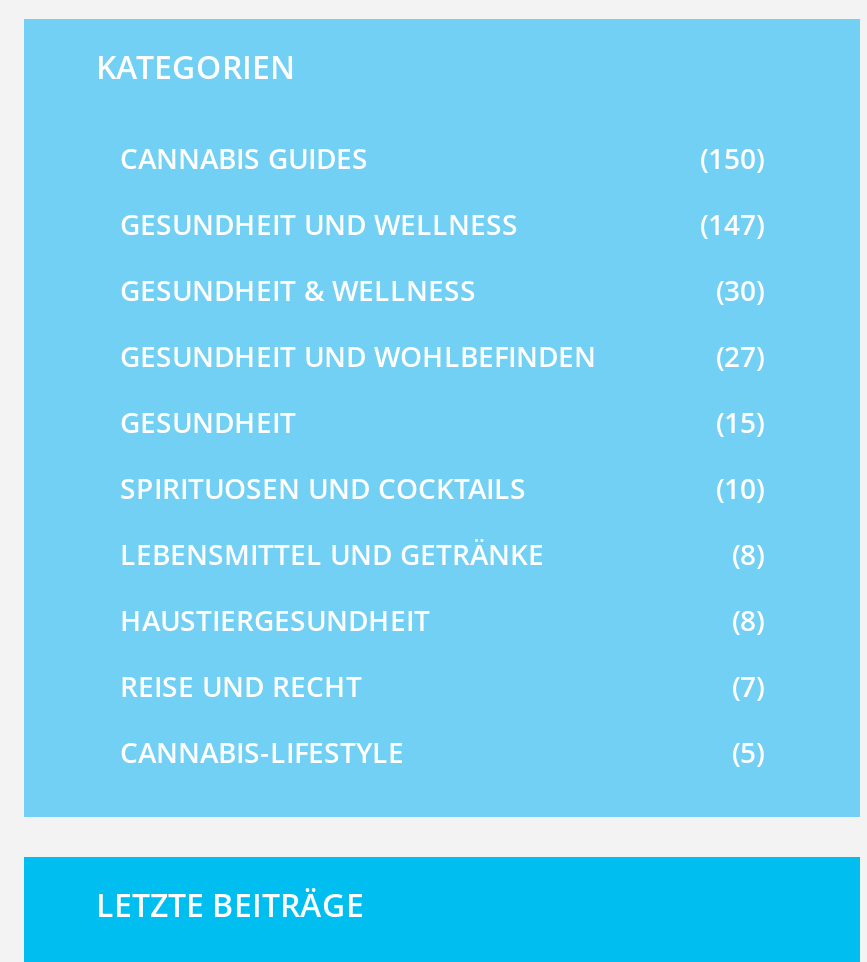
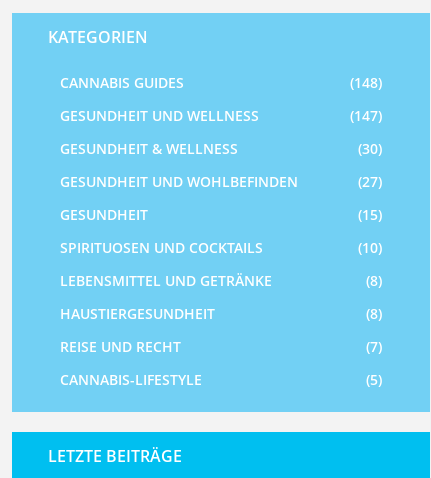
- (150)
+ (148)
